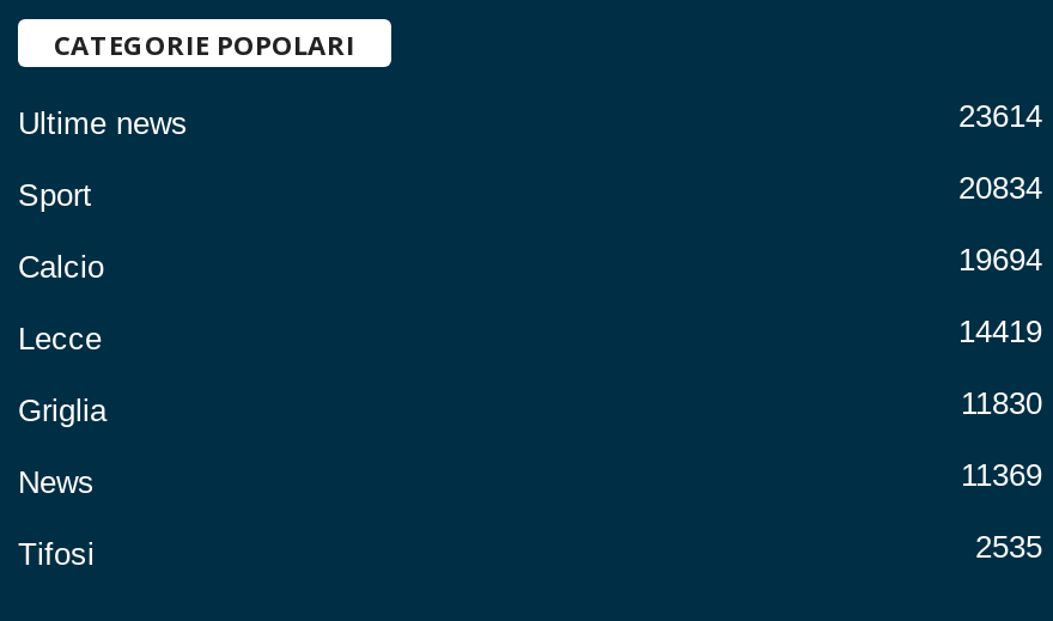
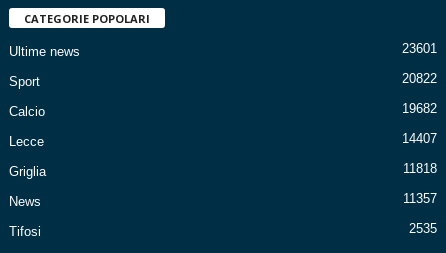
- 23614
+ 23601

- 20834
+ 20822

- 19694
+ 19682

- 14419
+ 14407

- 11830
+ 11818

- 11369
+ 11357
